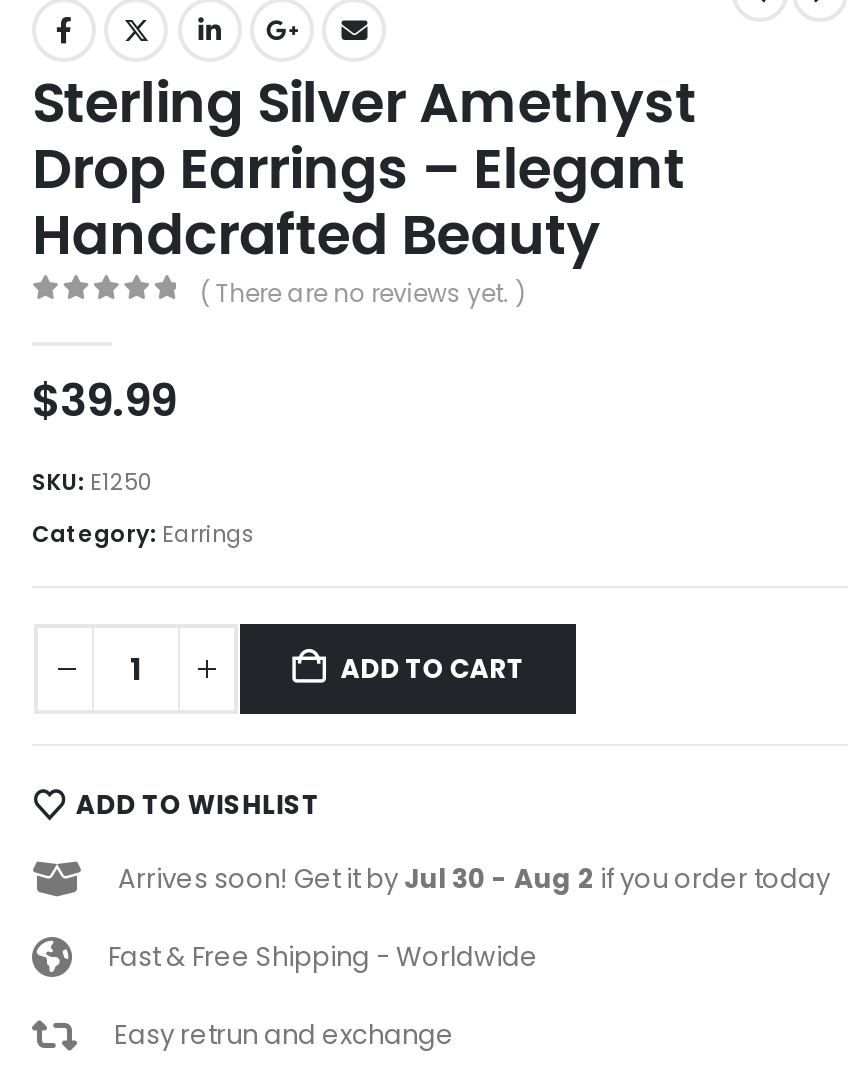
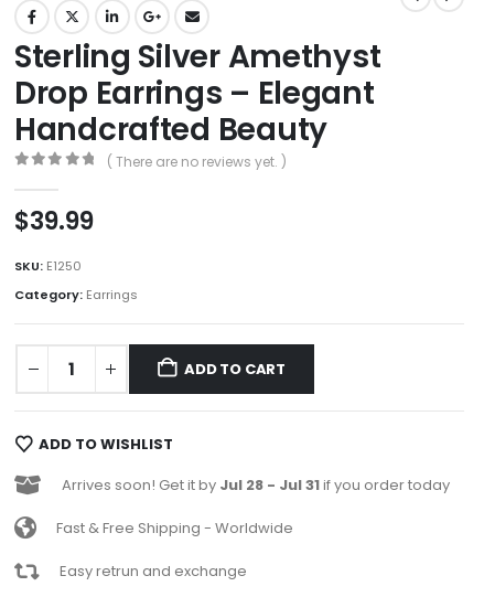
- Arrives soon! Get it by Jul 30 - Aug 2 if you order today
+ Arrives soon! Get it by Jul 28 - Jul 31 if you order today
